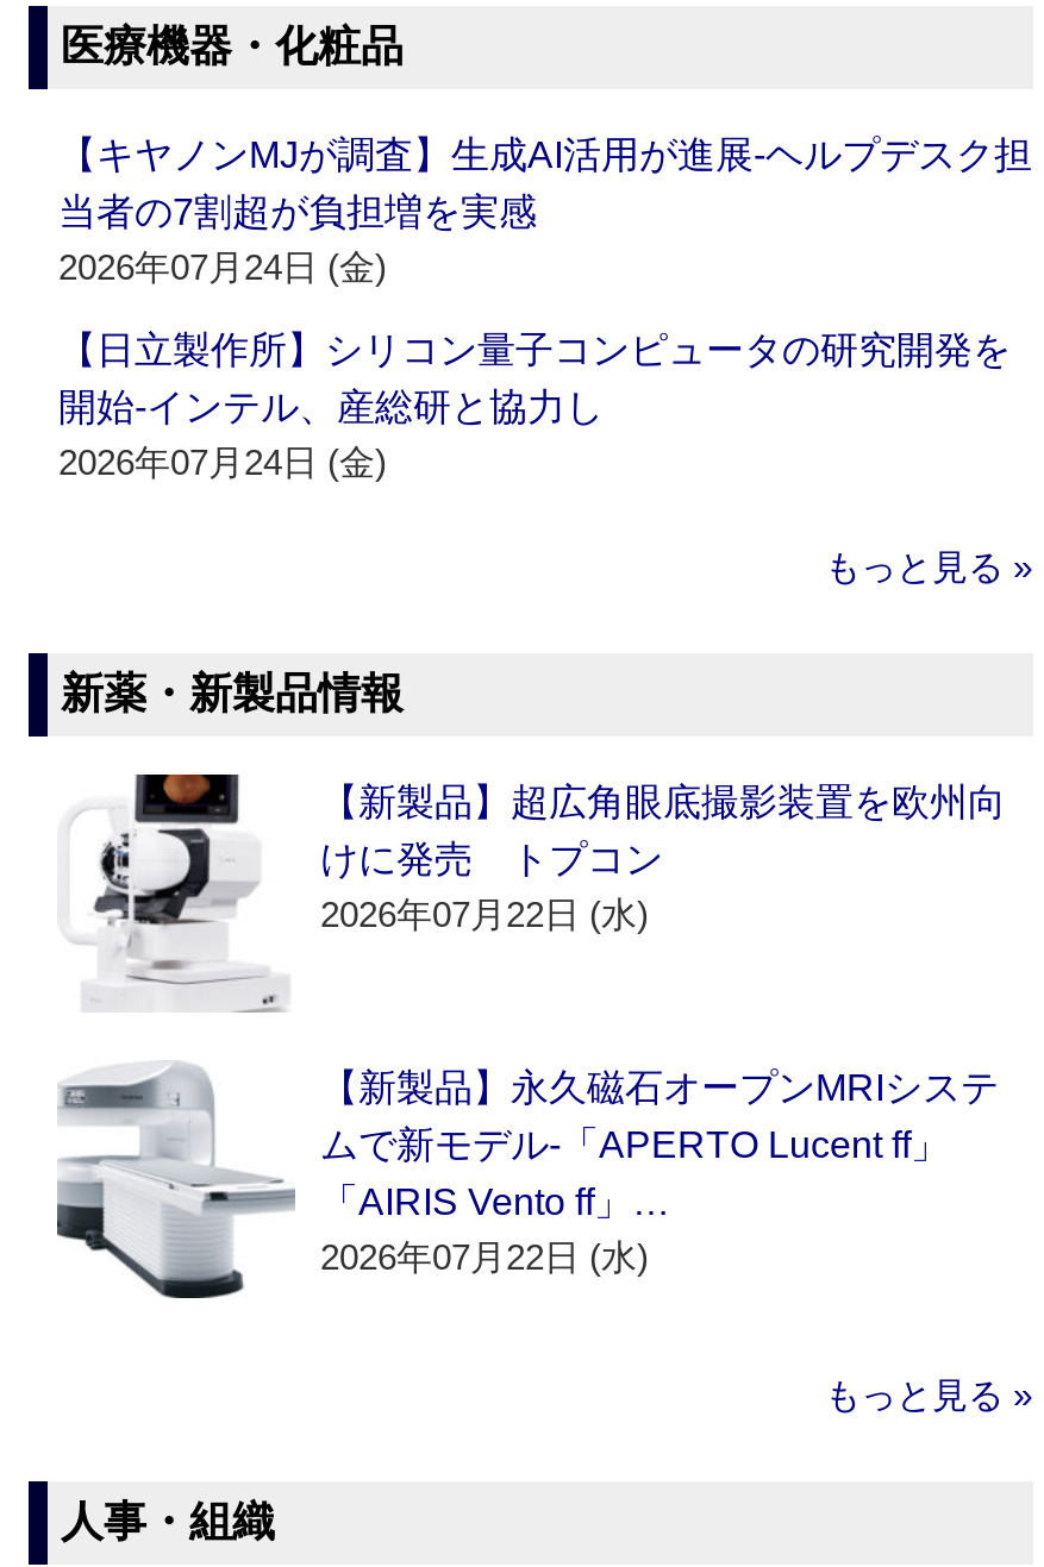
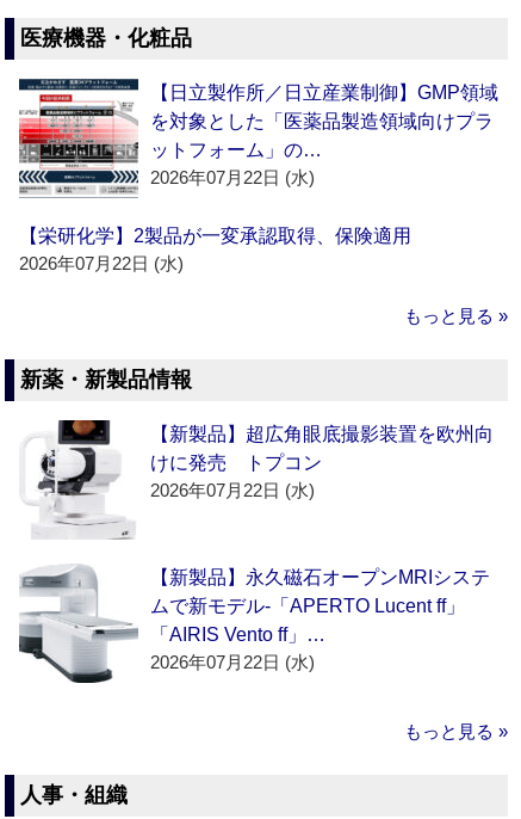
- 【キヤノンMJが調査】生成AI活用が進展‐ヘルプデスク担
- 当者の7割超が負担増を実感
- 2026年07月24日 (金)
+ 【日立製作所／日立産業制御】GMP領域
+ を対象とした「医薬品製造領域向けプラ
+ ットフォーム」の…
+ 2026年07月22日 (水)

- 【日立製作所】シリコン量子コンピュータの研究開発を
- 開始‐インテル、産総研と協力し
- 2026年07月24日 (金)
+ 【栄研化学】2製品が一変承認取得、保険適用
+ 2026年07月22日 (水)
